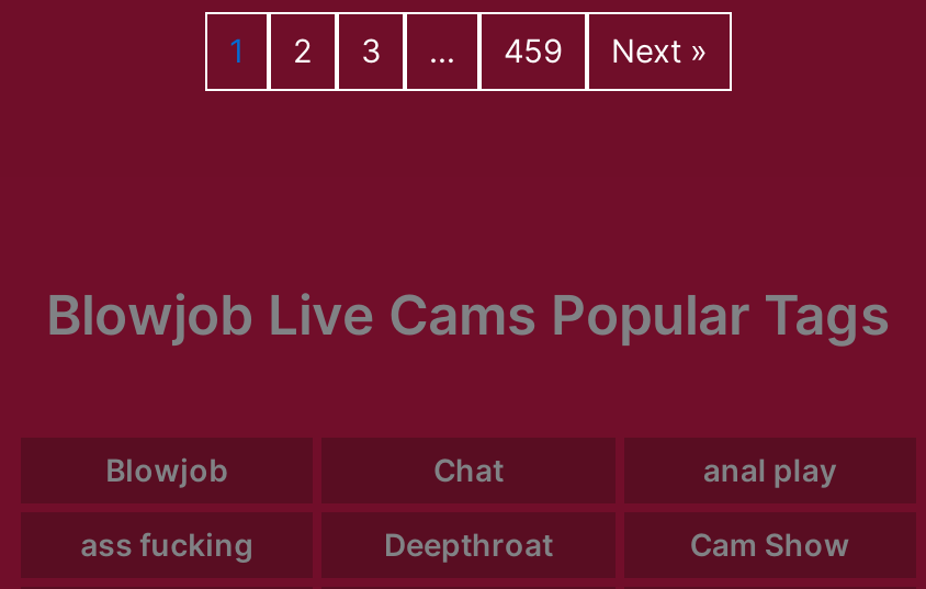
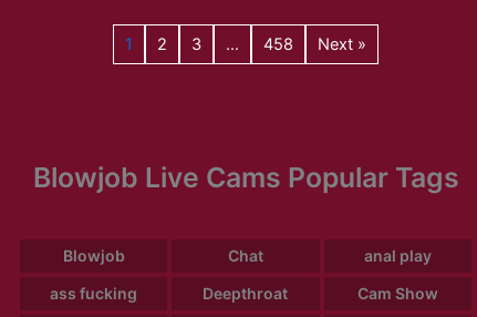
- 459
+ 458
